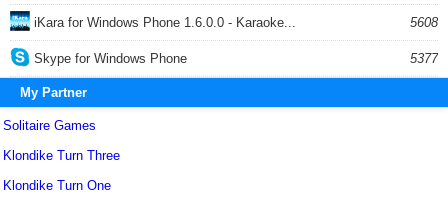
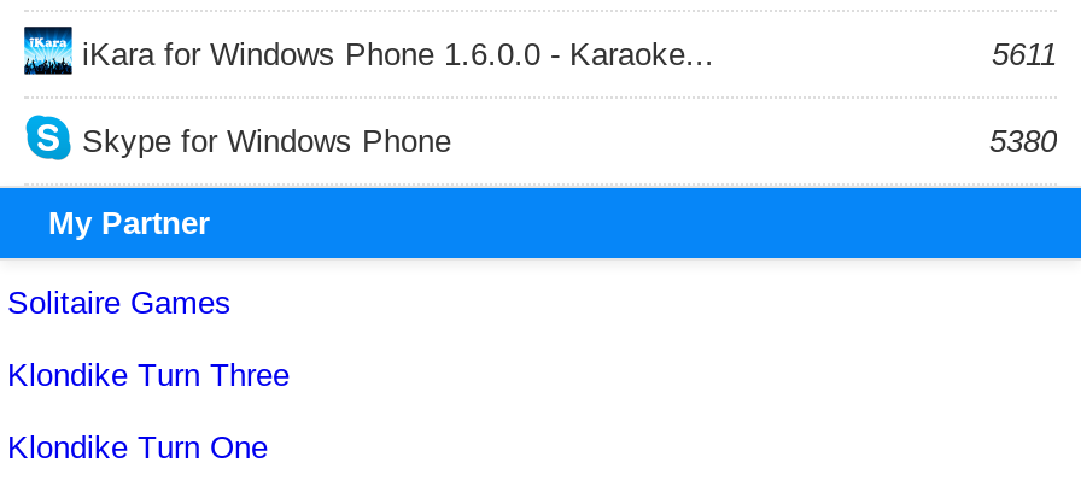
- 5608
+ 5611

- 5377
+ 5380
